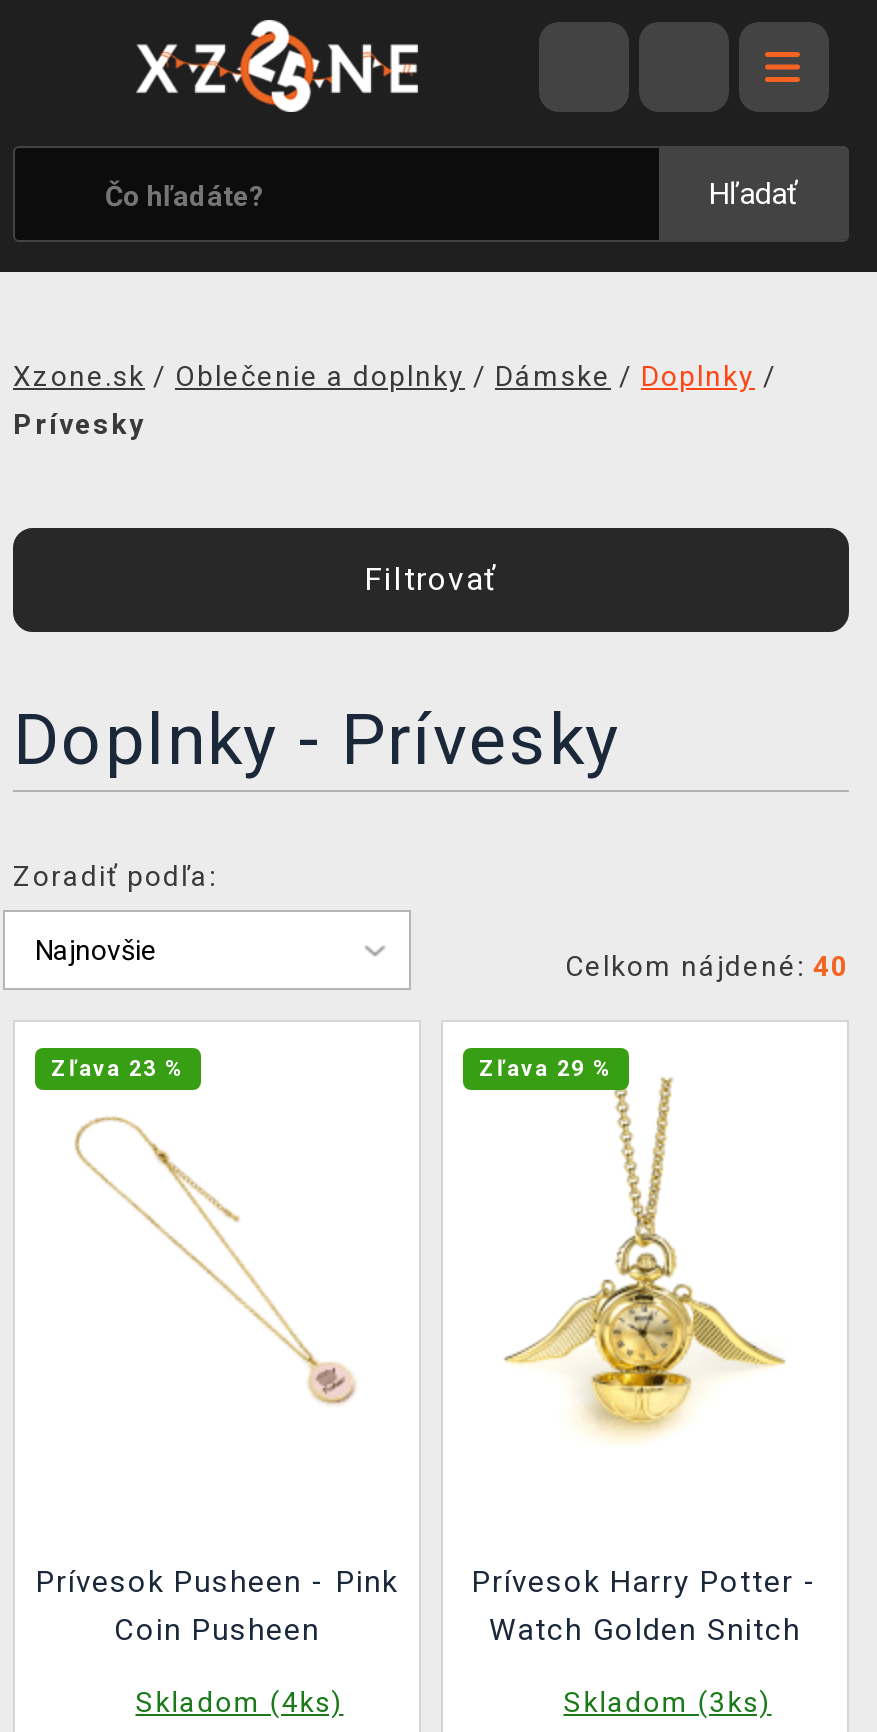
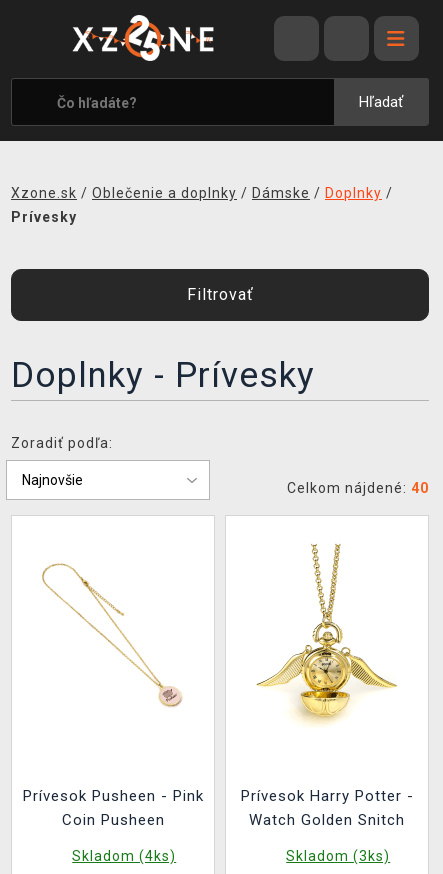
- Zľava 23 %

- Zľava 29 %
